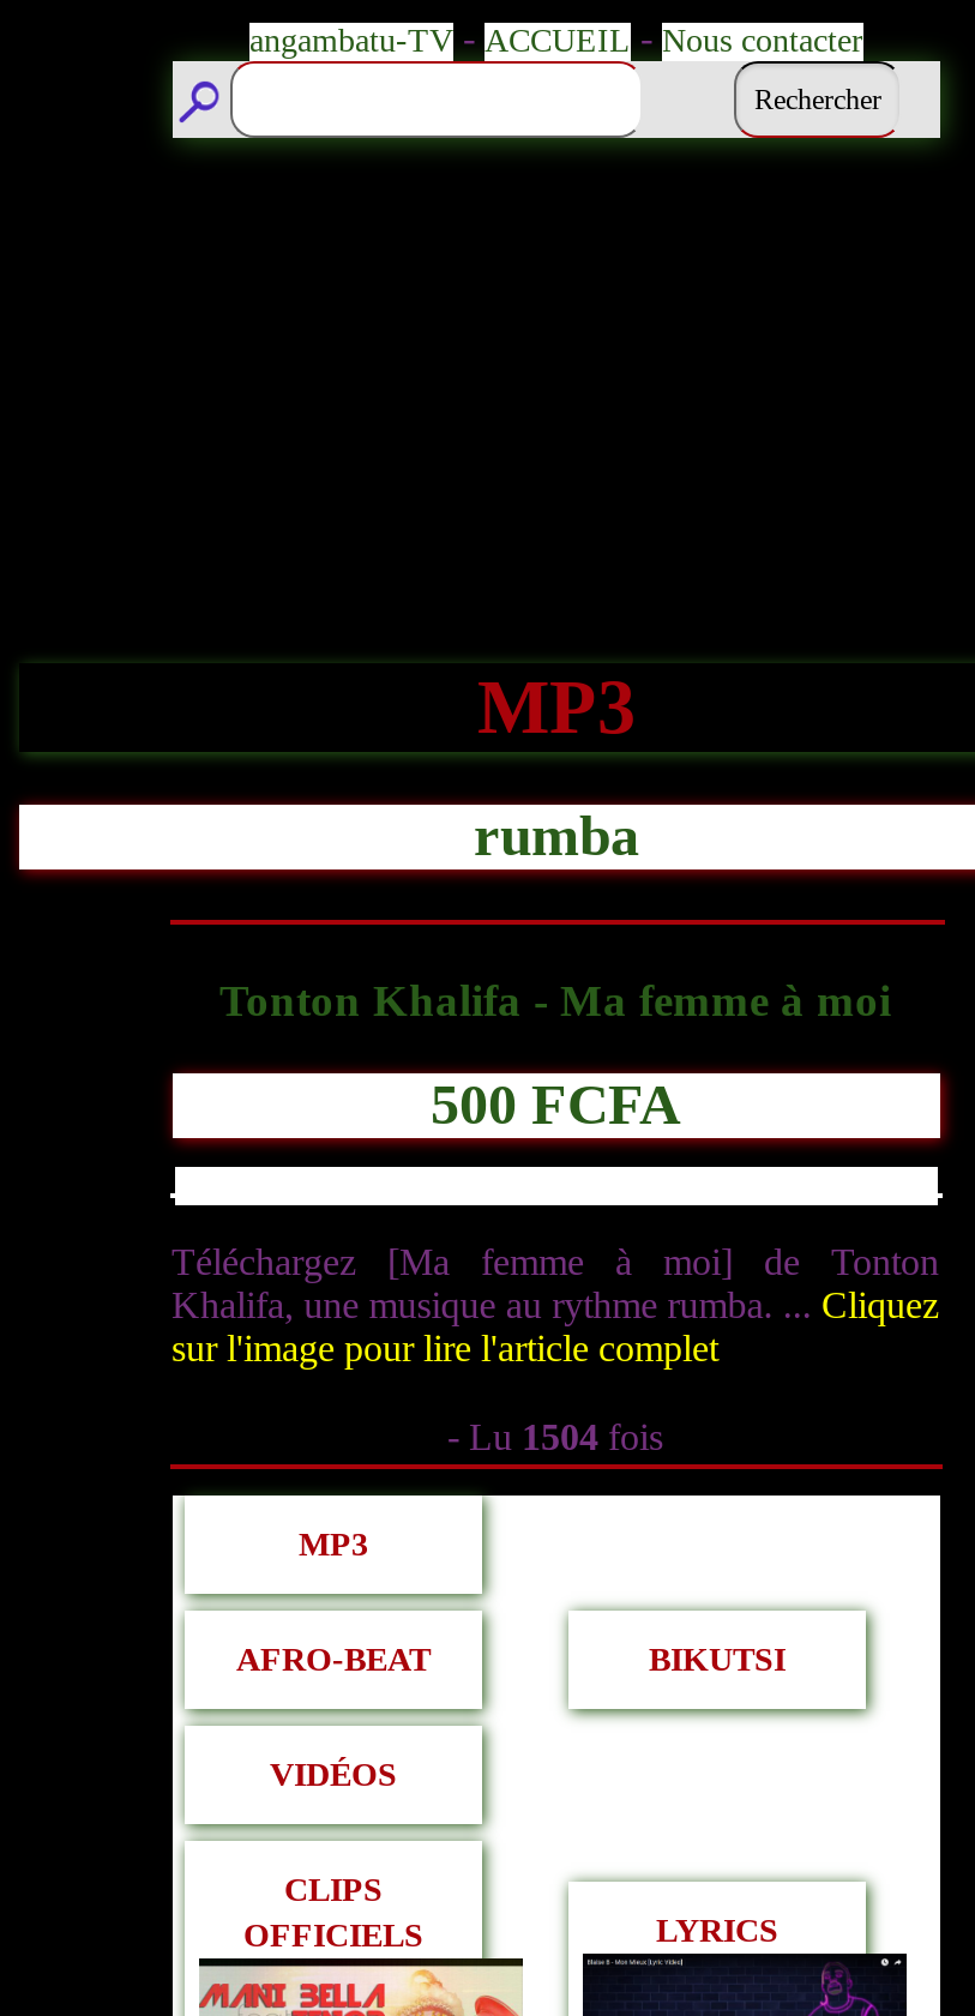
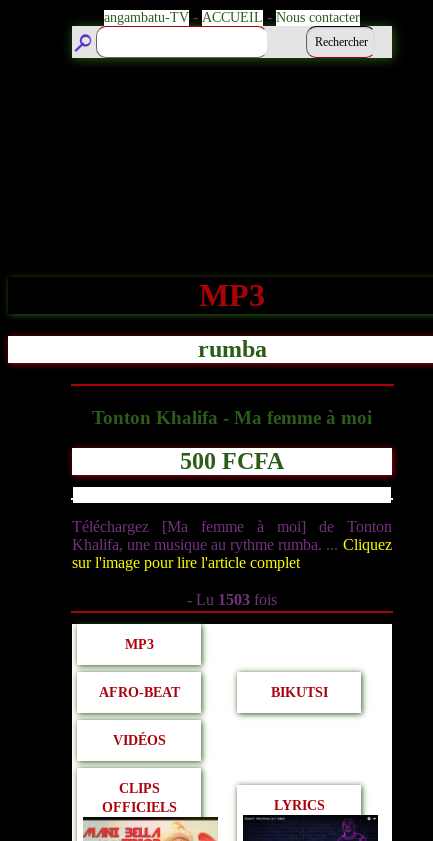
- - Lu 1504 fois
+ - Lu 1503 fois
